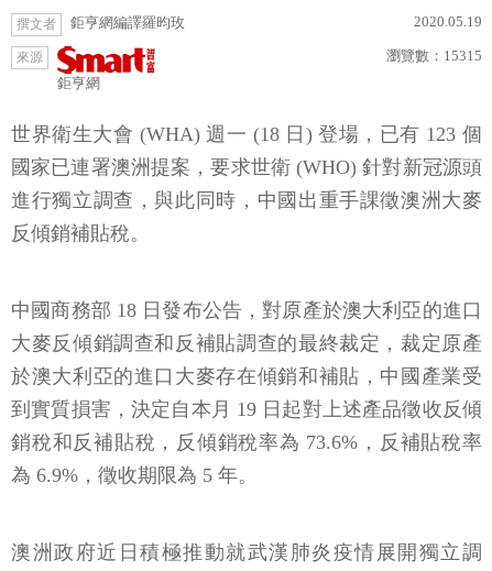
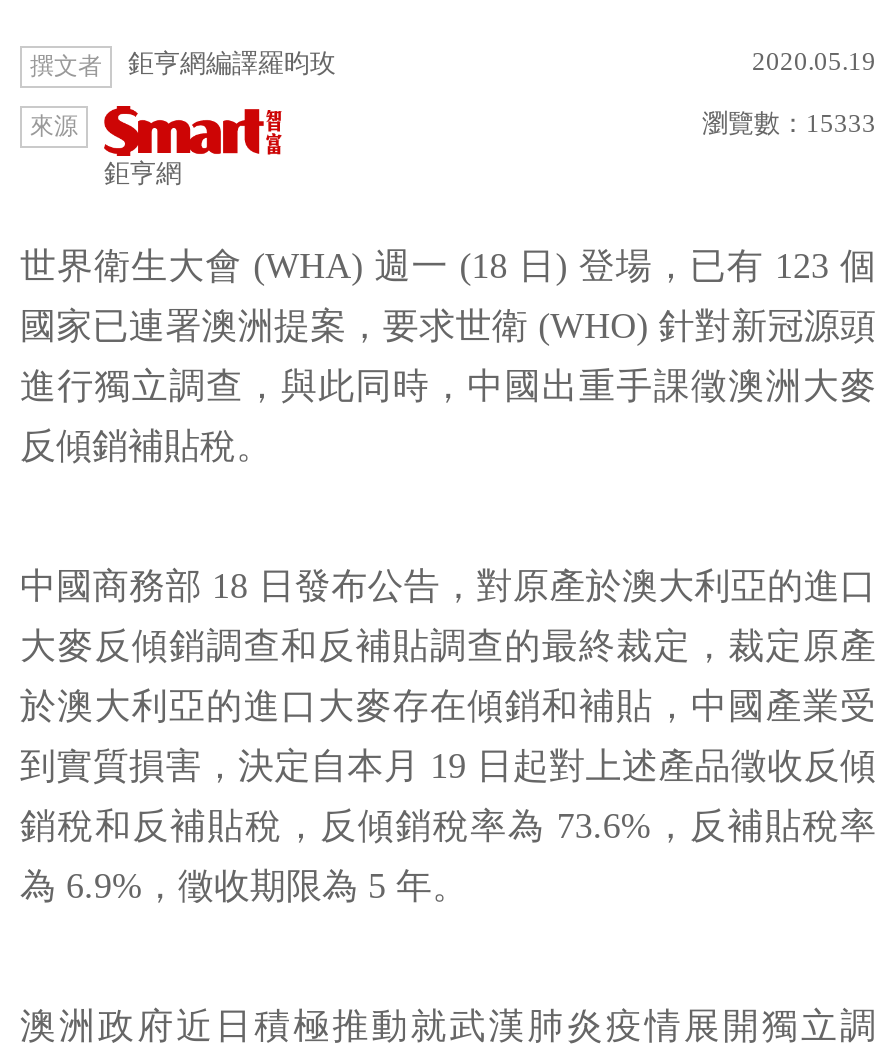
- 瀏覽數：15315
+ 瀏覽數：15333
